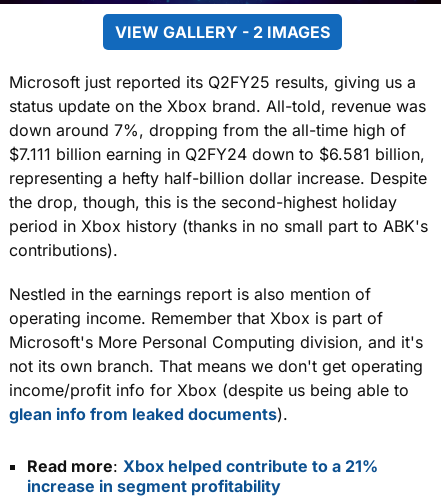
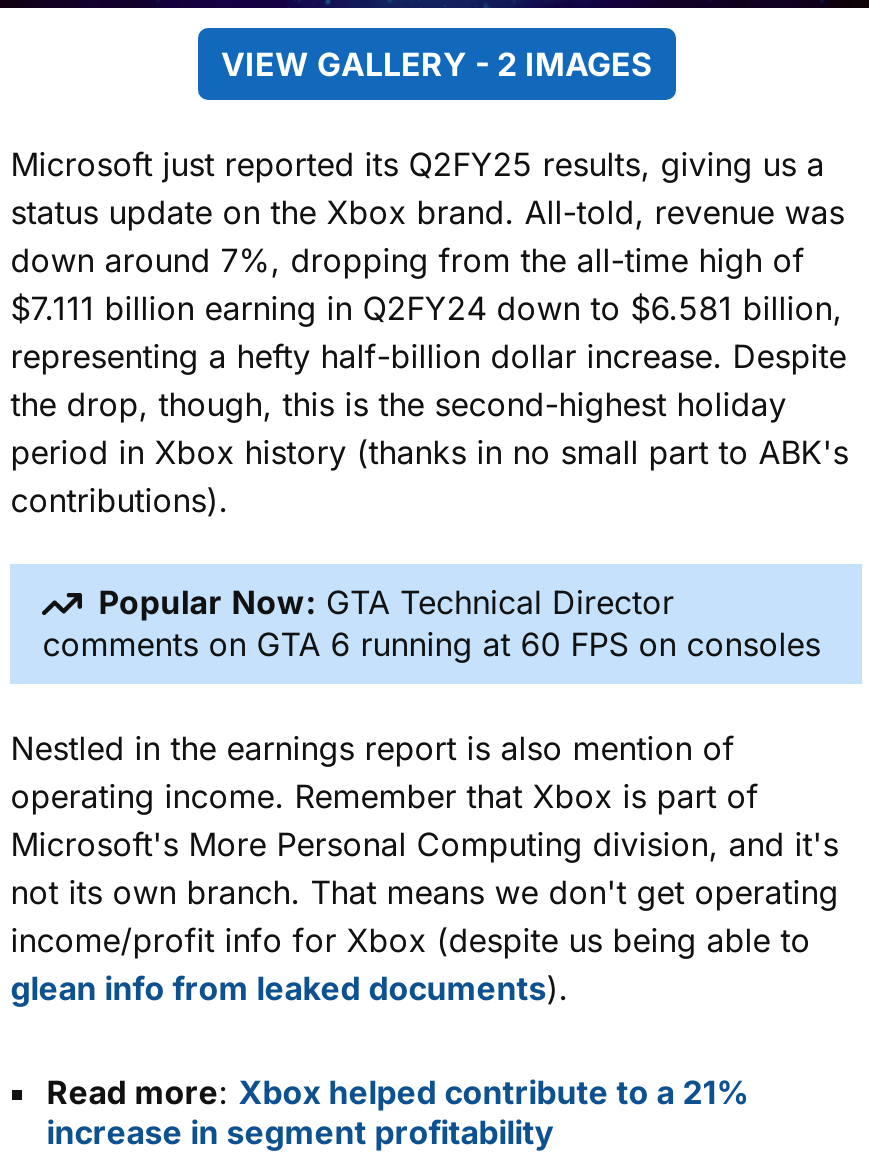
+ Popular Now: GTA Technical Director
+ comments on GTA 6 running at 60 FPS on consoles
